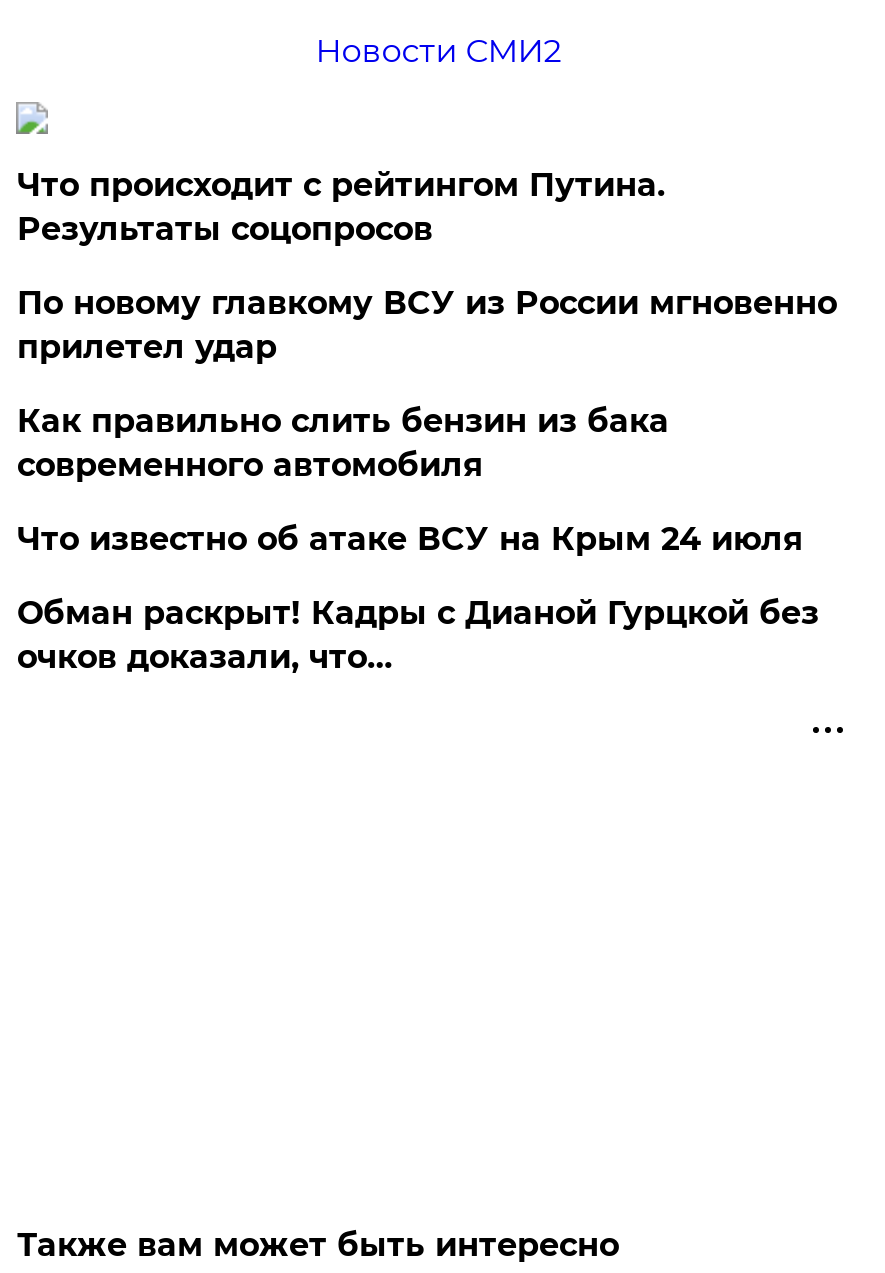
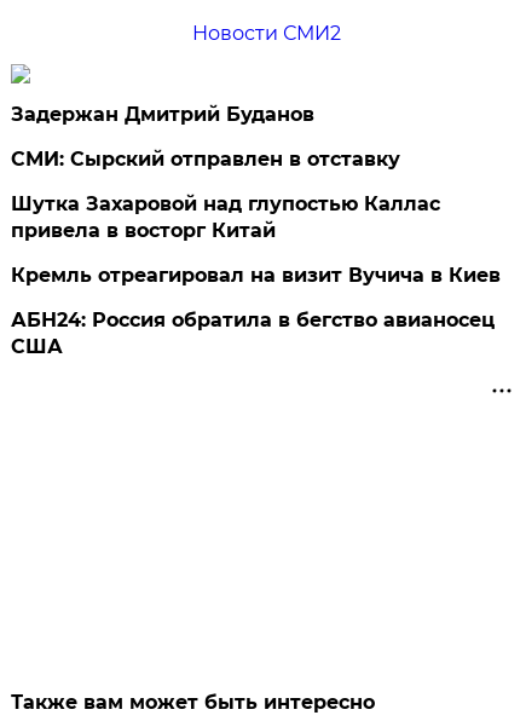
- Что происходит с рейтингом Путина.
- Результаты соцопросов
+ Задержан Дмитрий Буданов

- По новому главкому ВСУ из России мгновенно
- прилетел удар
+ СМИ: Сырский отправлен в отставку

- Как правильно слить бензин из бака
- современного автомобиля
+ Шутка Захаровой над глупостью Каллас
+ привела в восторг Китай

- Что известно об атаке ВСУ на Крым 24 июля
+ Кремль отреагировал на визит Вучича в Киев

- Обман раскрыт! Кадры с Дианой Гурцкой без
- очков доказали, что…
+ АБН24: Россия обратила в бегство авианосец
+ США
